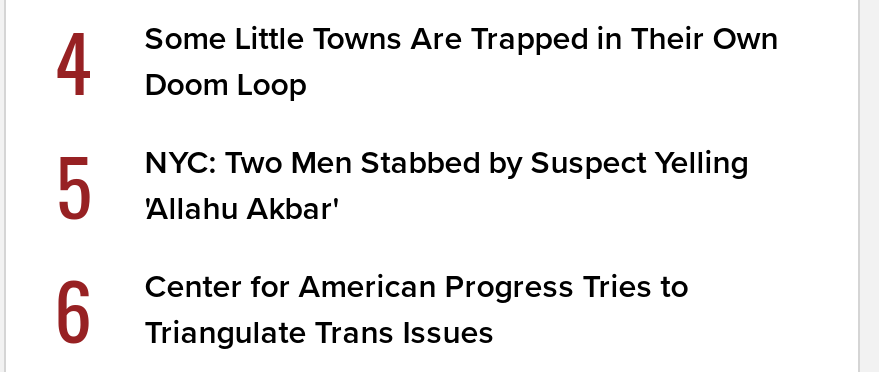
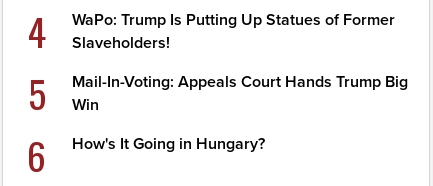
- Some Little Towns Are Trapped in Their Own
- Doom Loop
+ WaPo: Trump Is Putting Up Statues of Former
+ Slaveholders!

- NYC: Two Men Stabbed by Suspect Yelling
- 'Allahu Akbar'
+ Mail-In-Voting: Appeals Court Hands Trump Big
+ Win

- Center for American Progress Tries to
- Triangulate Trans Issues
+ How's It Going in Hungary?
